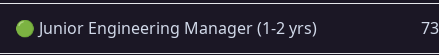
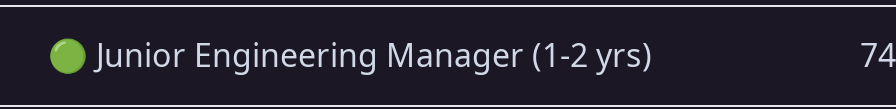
- 73
+ 74
